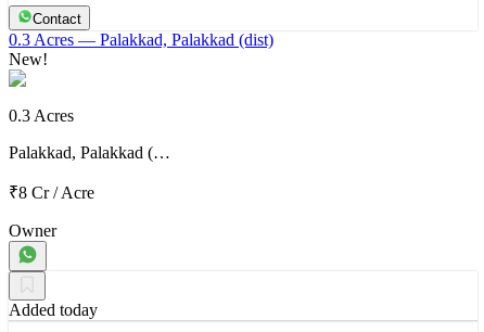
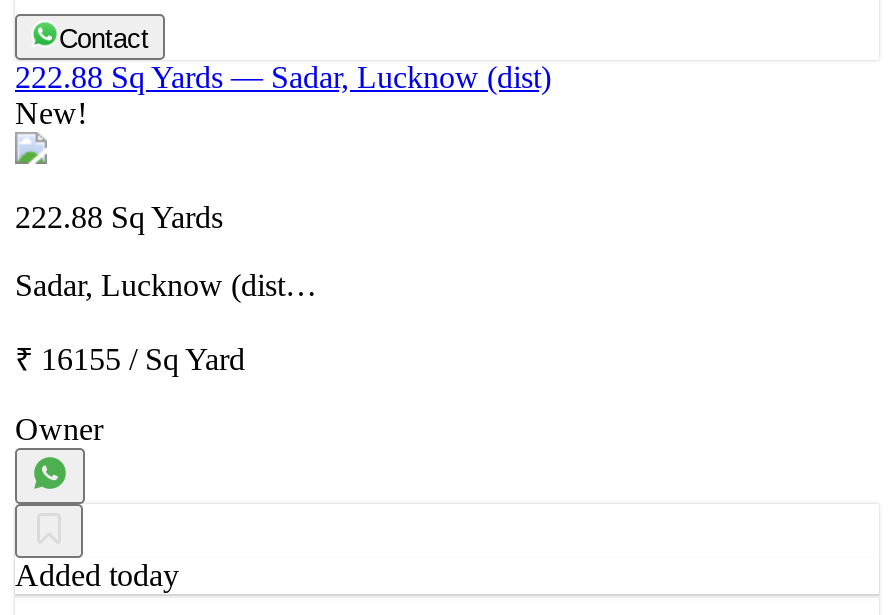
- 0.3 Acres — Palakkad, Palakkad (dist)
+ 222.88 Sq Yards — Sadar, Lucknow (dist)

- 0.3 Acres
+ 222.88 Sq Yards

- Palakkad, Palakkad (…
+ Sadar, Lucknow (dist…

- ₹8 Cr / Acre
+ ₹ 16155 / Sq Yard
